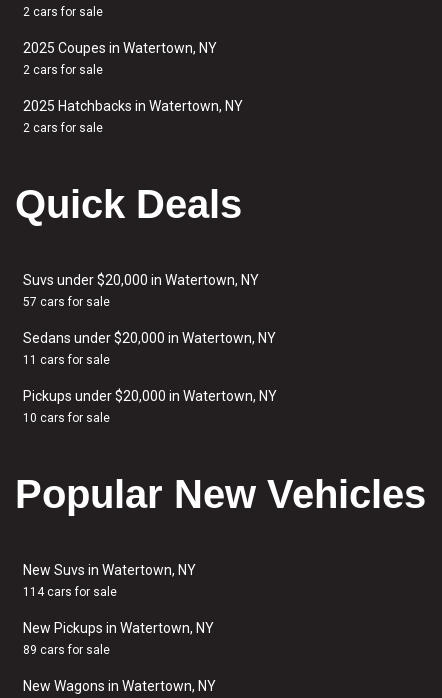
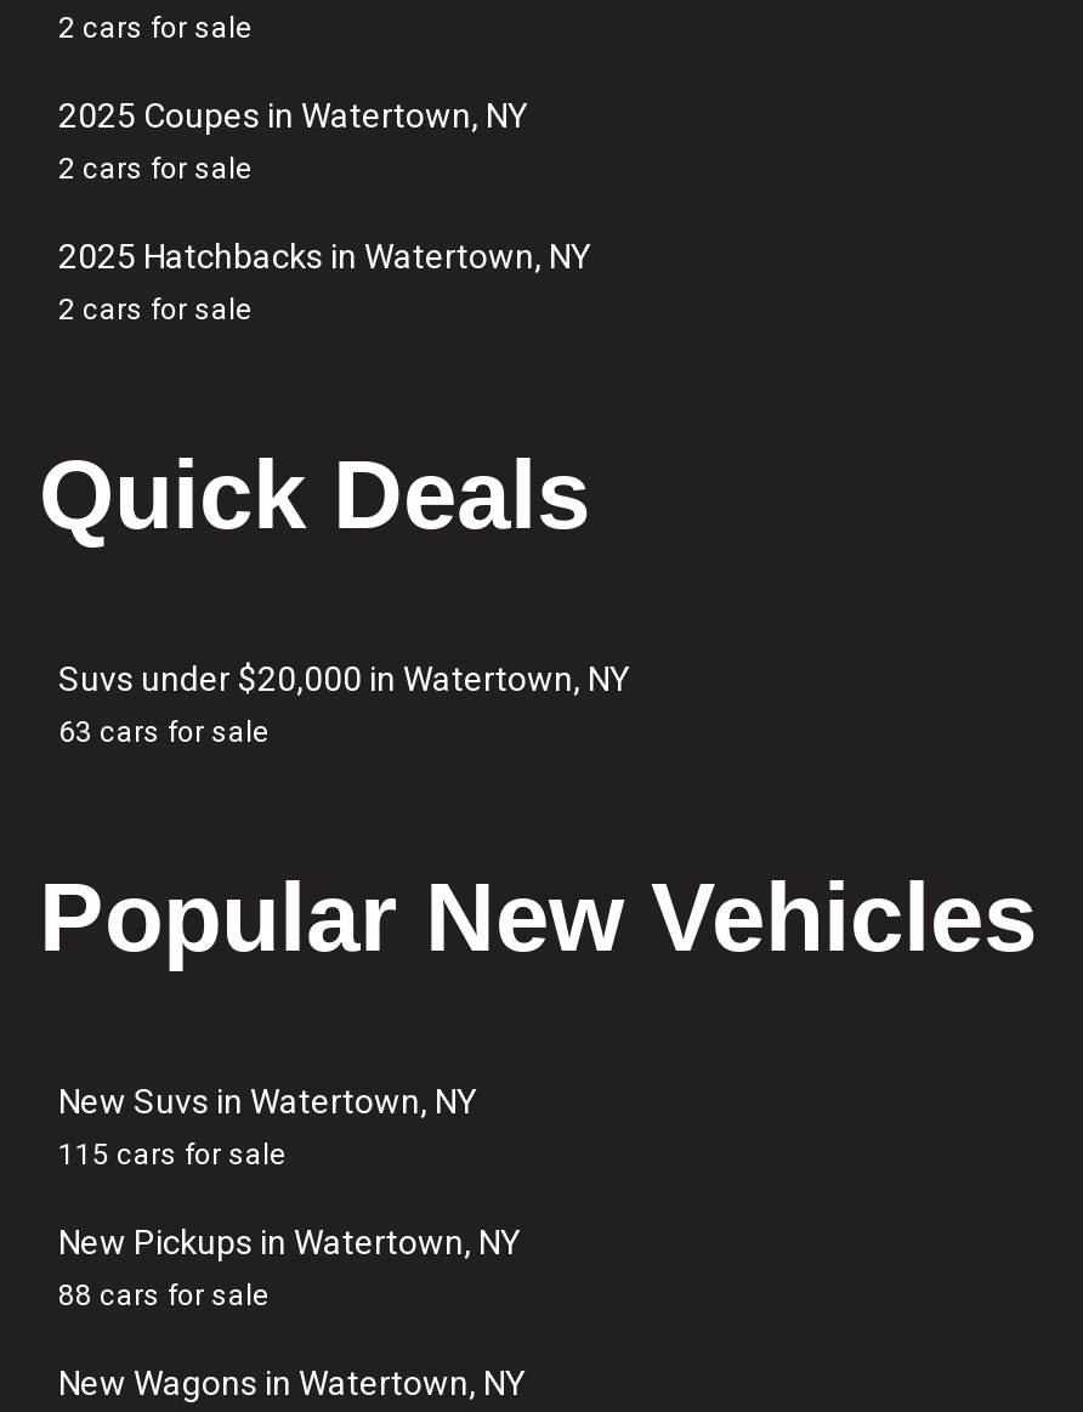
- 57 cars for sale
- Sedans under $20,000 in Watertown, NY
- 11 cars for sale
- Pickups under $20,000 in Watertown, NY
- 10 cars for sale
+ 63 cars for sale

- 114 cars for sale
+ 115 cars for sale

- 89 cars for sale
+ 88 cars for sale
